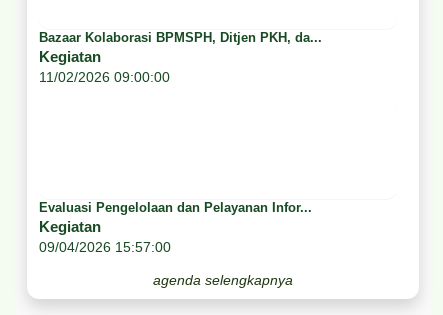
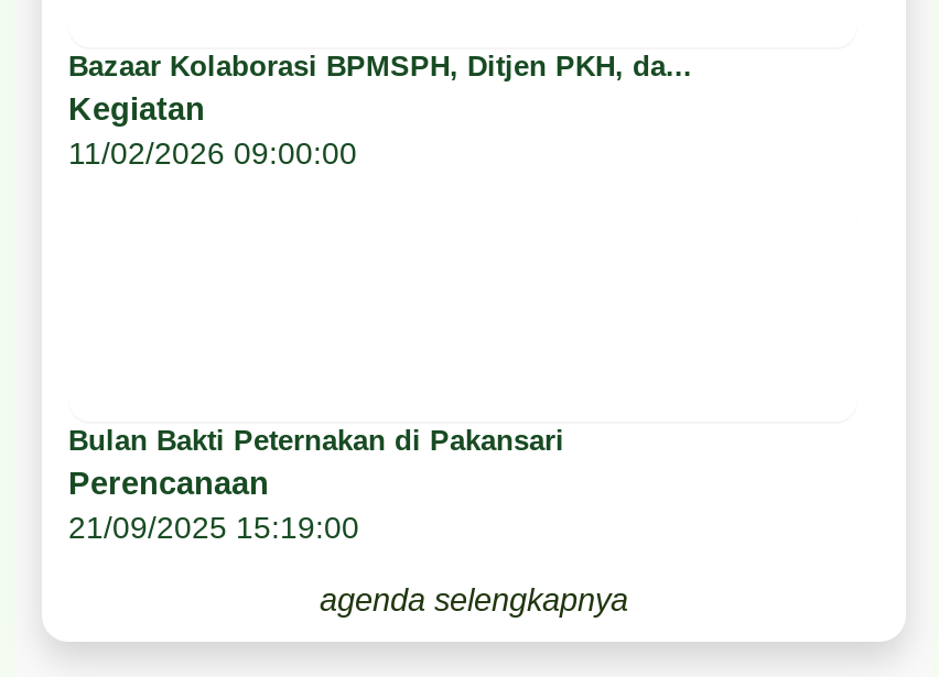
- Evaluasi Pengelolaan dan Pelayanan Infor...
- Kegiatan
- 09/04/2026 15:57:00
+ Bulan Bakti Peternakan di Pakansari
+ Perencanaan
+ 21/09/2025 15:19:00
